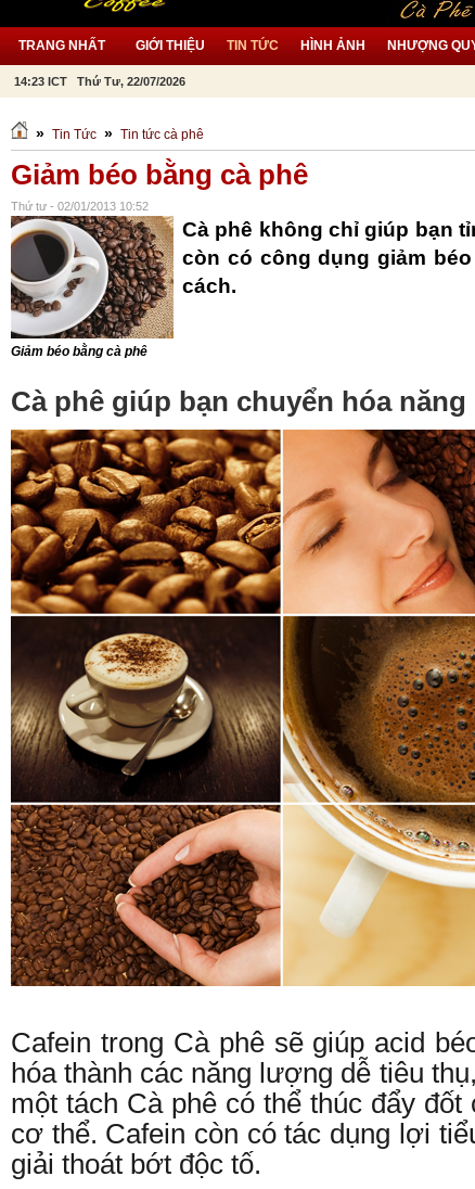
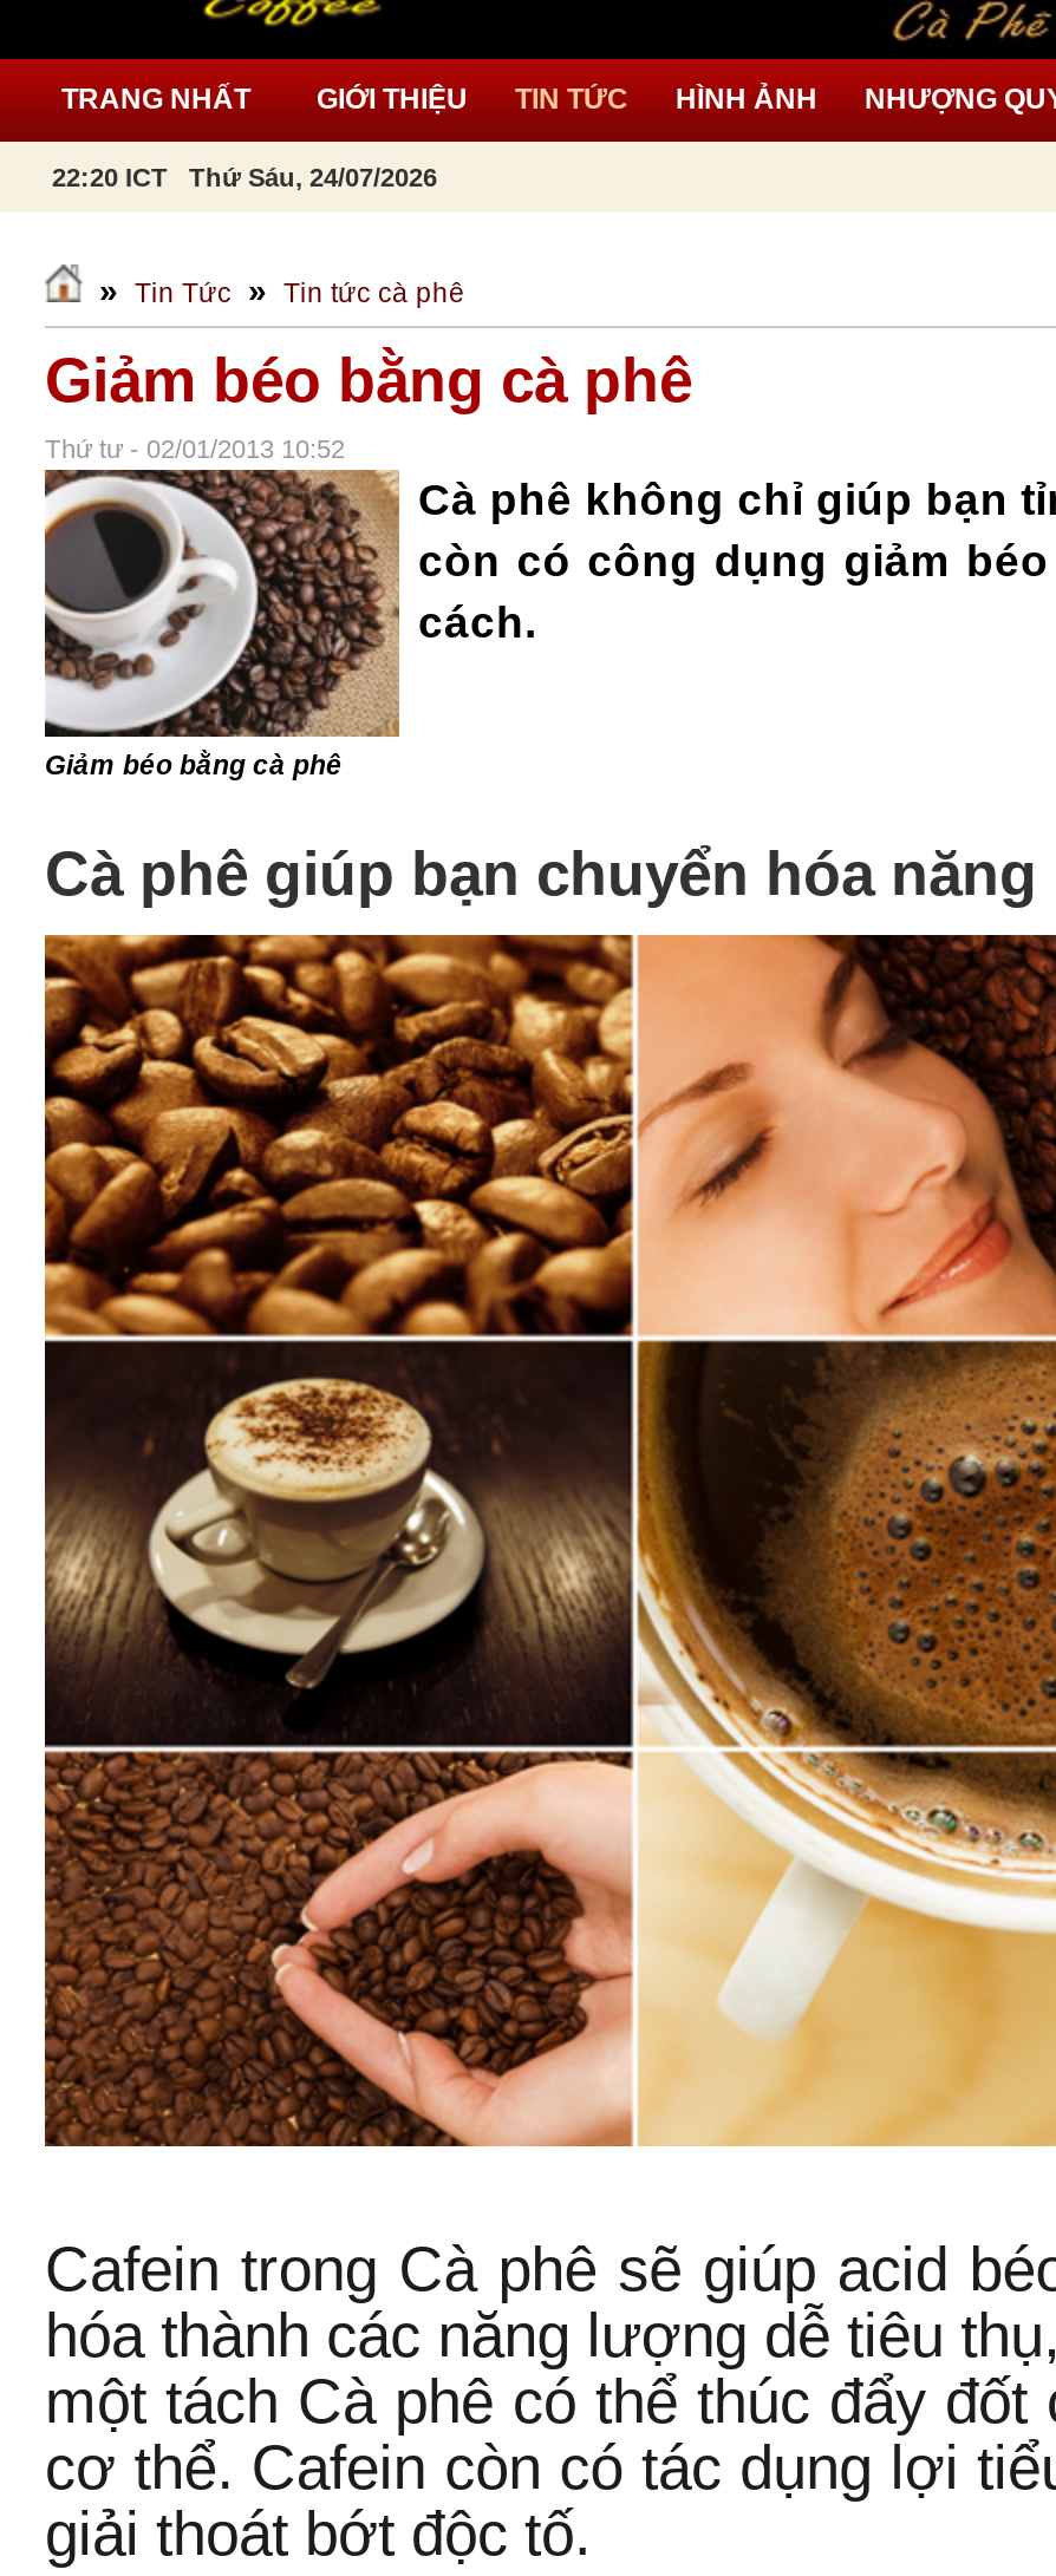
- 14:23 ICT Thứ Tư, 22/07/2026
+ 22:20 ICT Thứ Sáu, 24/07/2026
